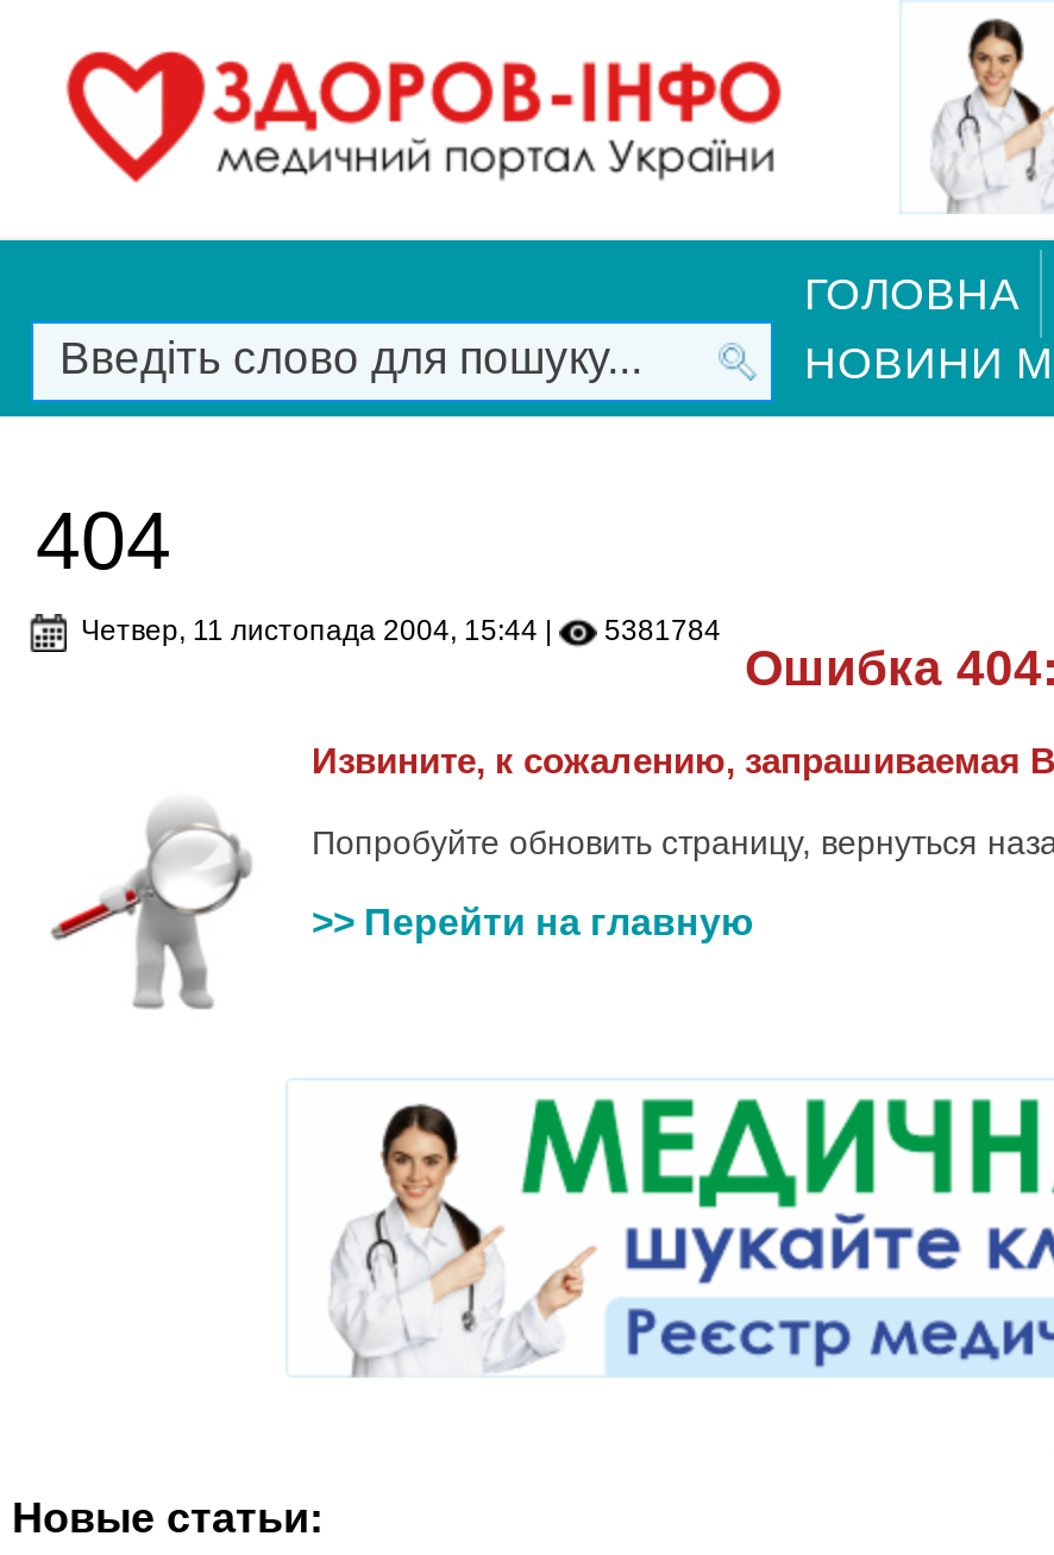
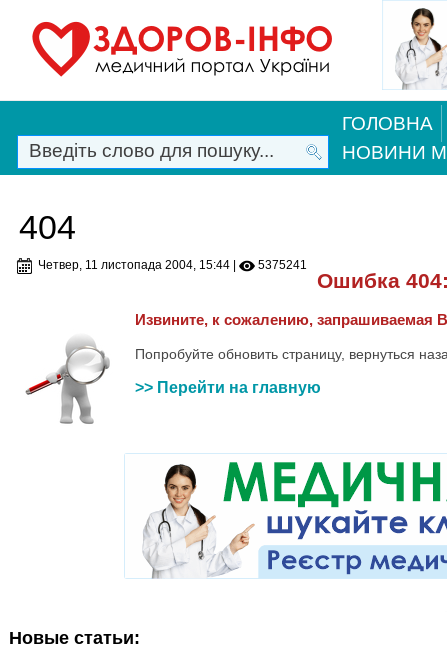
- 5381784
+ 5375241
